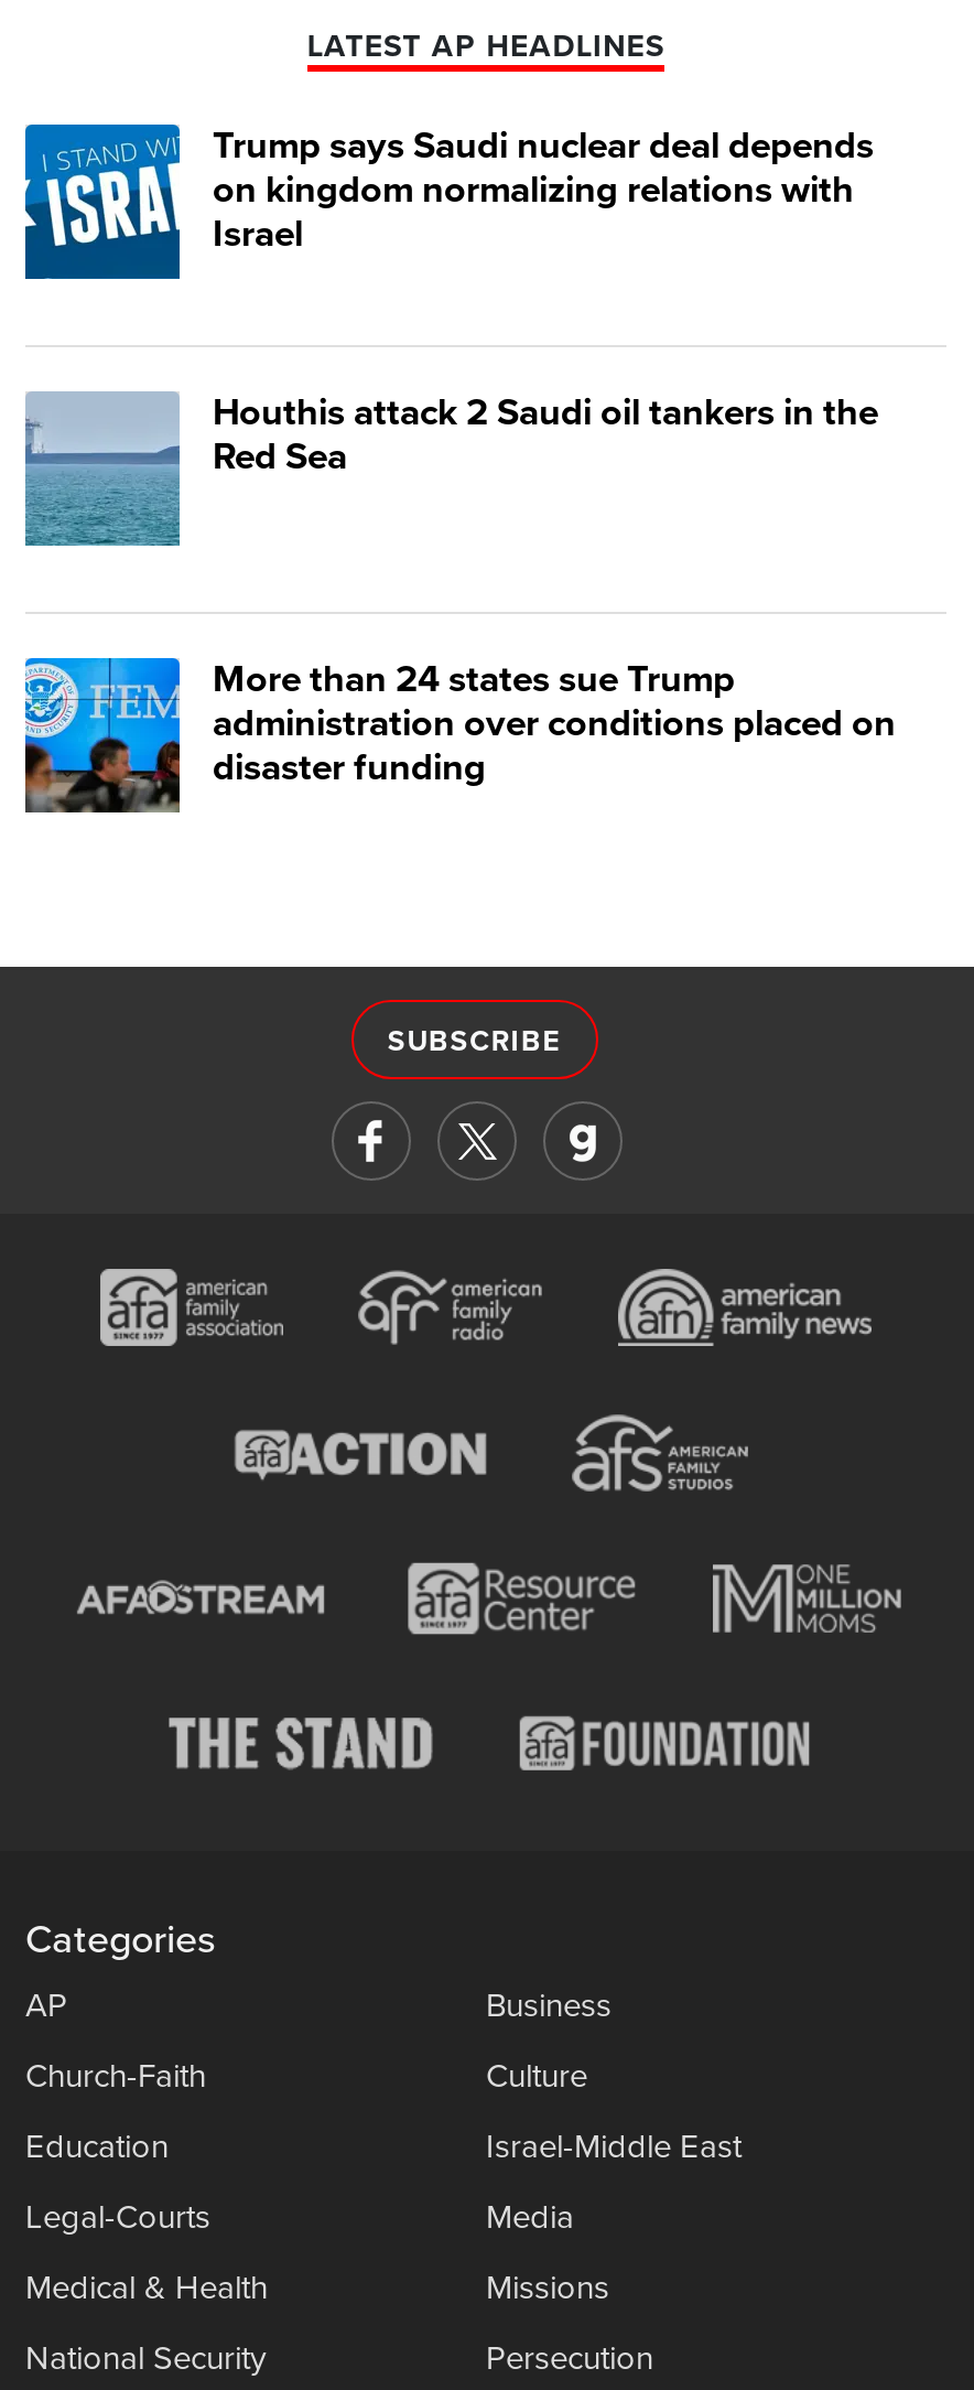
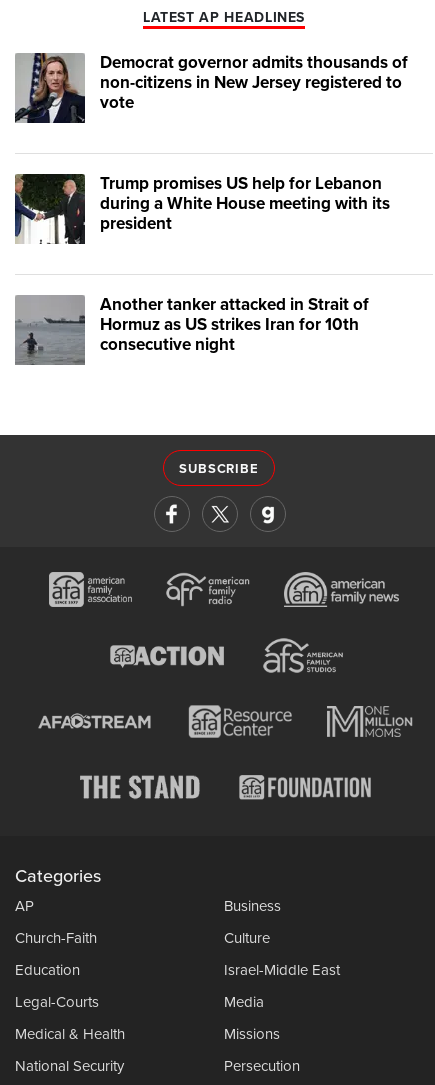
- [image]
- Trump says Saudi nuclear deal depends
- on kingdom normalizing relations with
- Israel
+ [image]
+ Democrat governor admits thousands of
+ non-citizens in New Jersey registered to
+ vote

- [image]
- Houthis attack 2 Saudi oil tankers in the
- Red Sea
+ [image]
+ Trump promises US help for Lebanon
+ during a White House meeting with its
+ president

- [image]
- More than 24 states sue Trump
- administration over conditions placed on
- disaster funding
+ [image]
+ Another tanker attacked in Strait of
+ Hormuz as US strikes Iran for 10th
+ consecutive night
